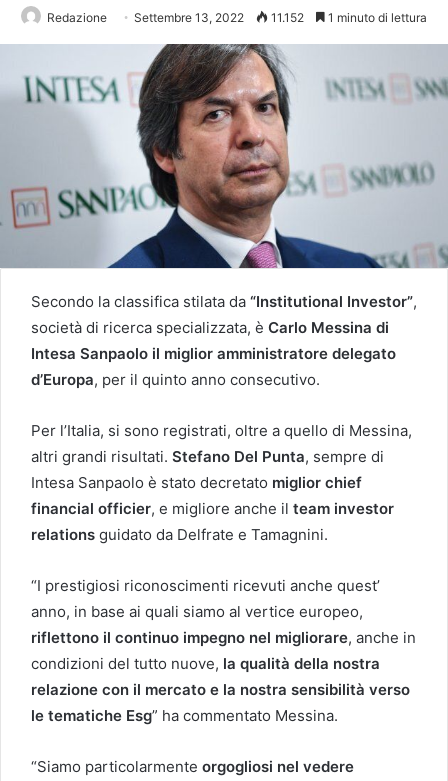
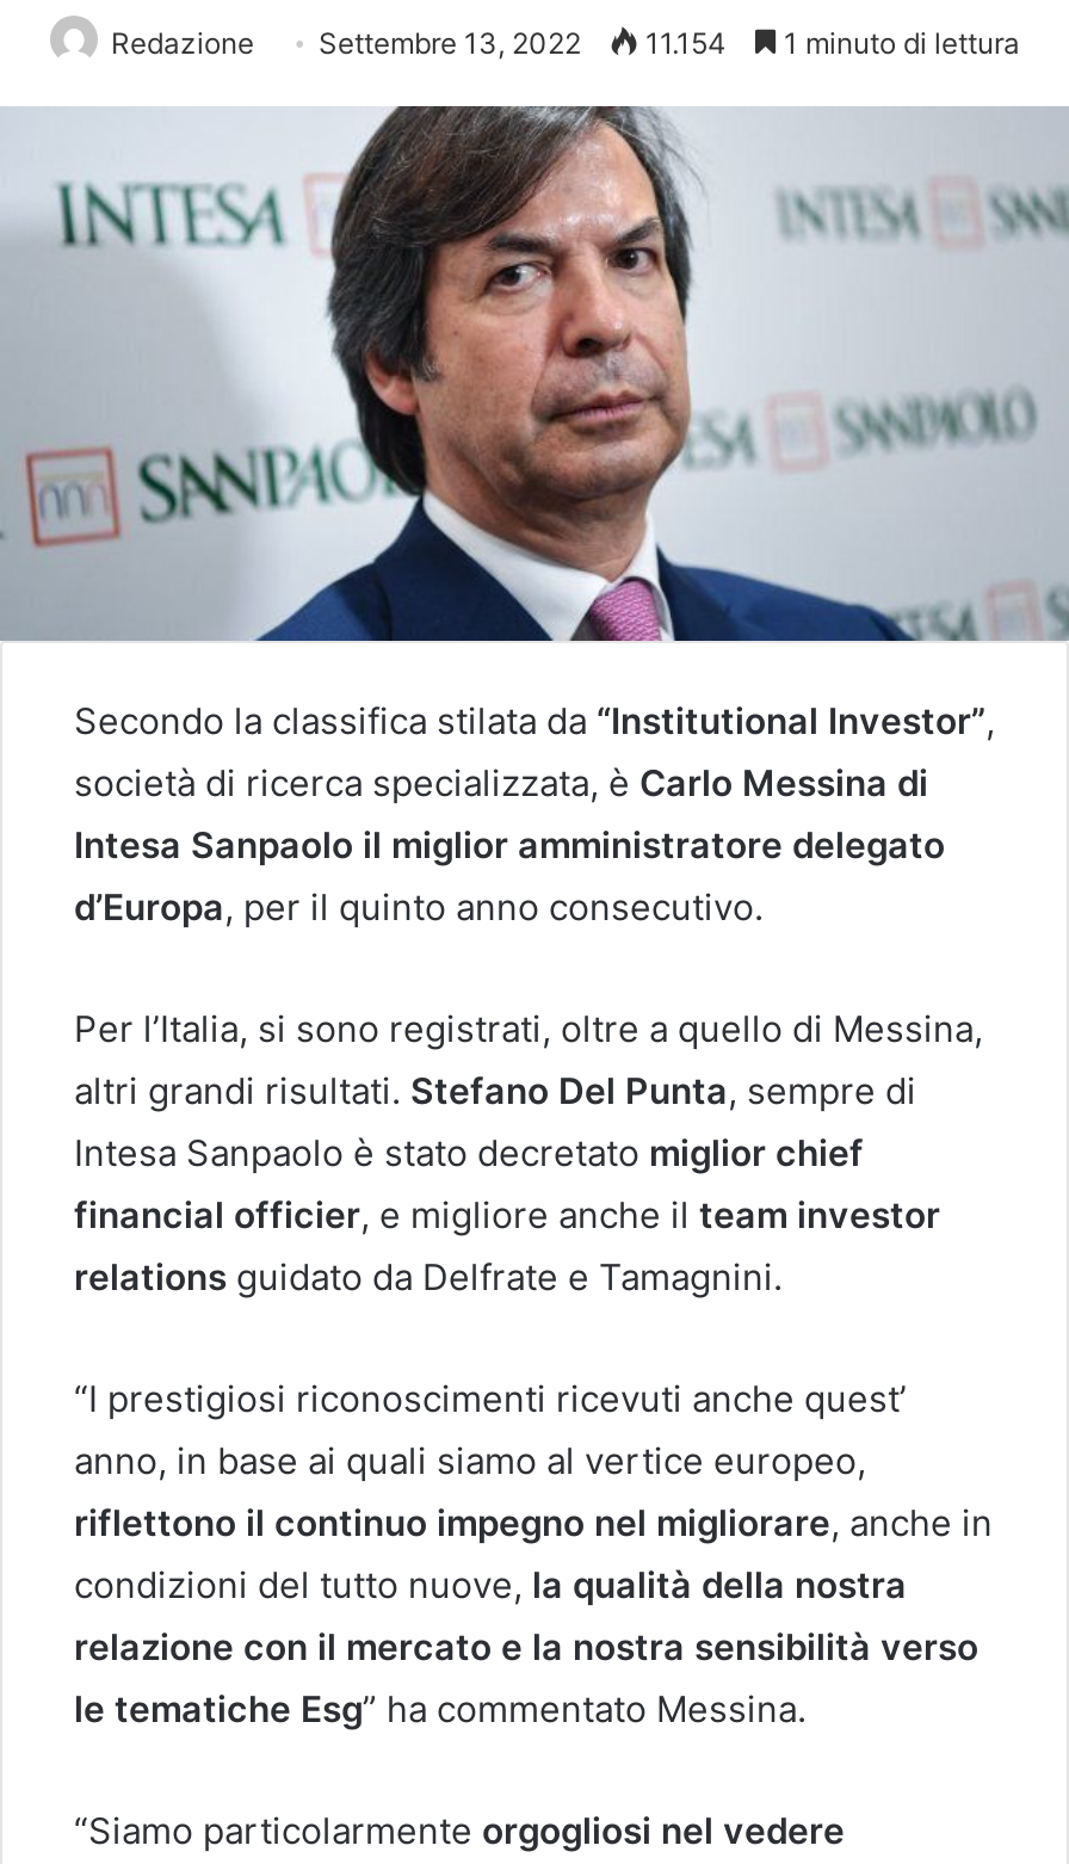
- Redazione Settembre 13, 2022 11.152 1 minuto di lettura
+ Redazione Settembre 13, 2022 11.154 1 minuto di lettura
